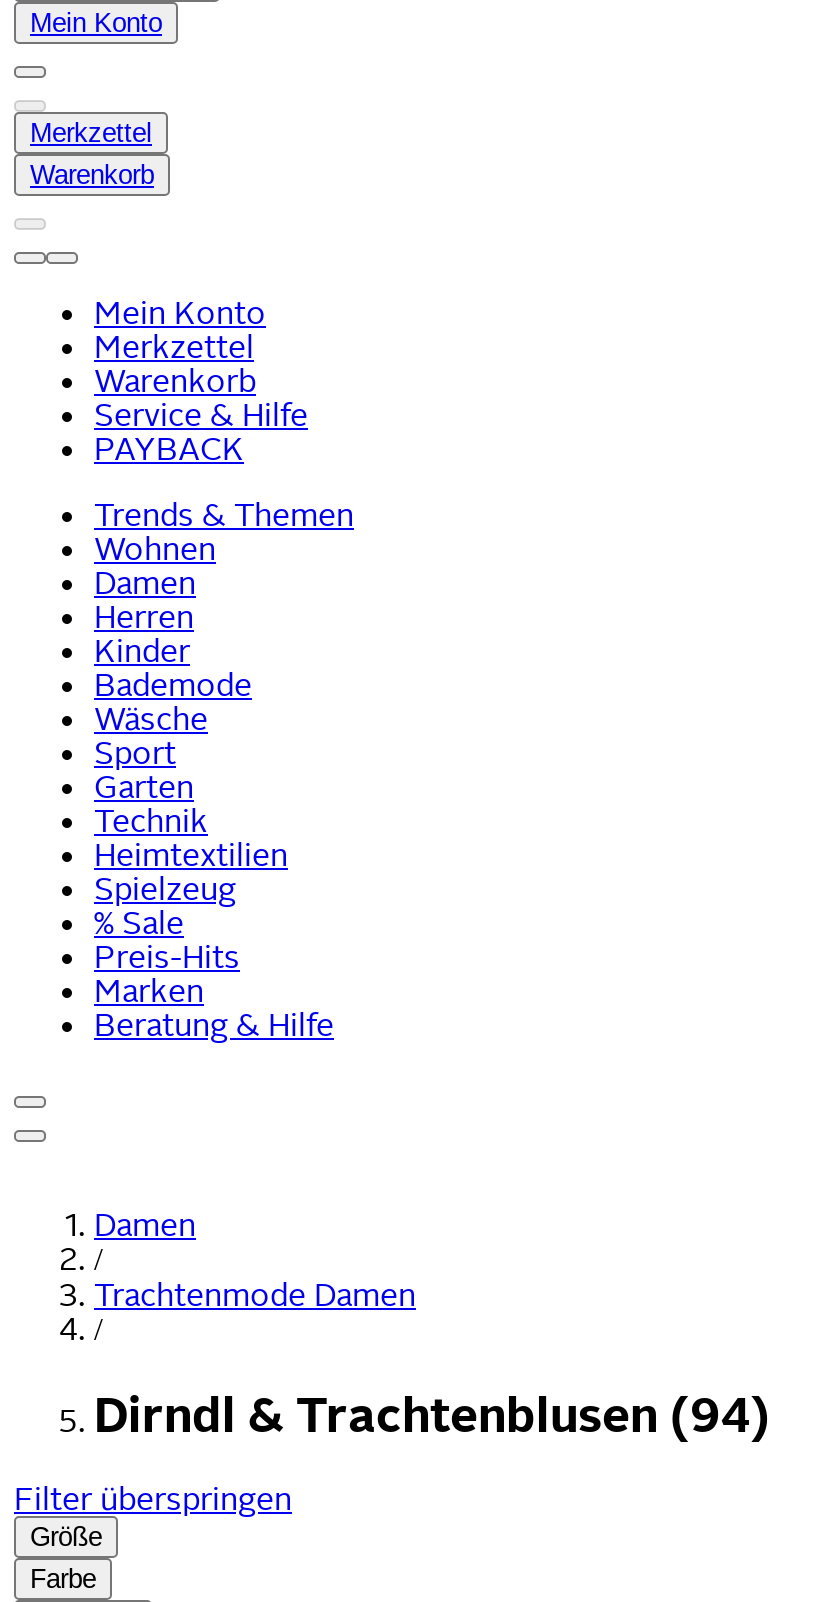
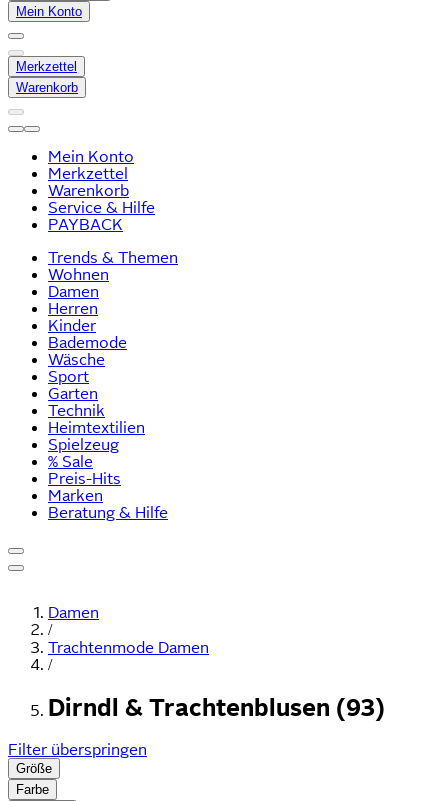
- Dirndl & Trachtenblusen (94)
+ Dirndl & Trachtenblusen (93)
